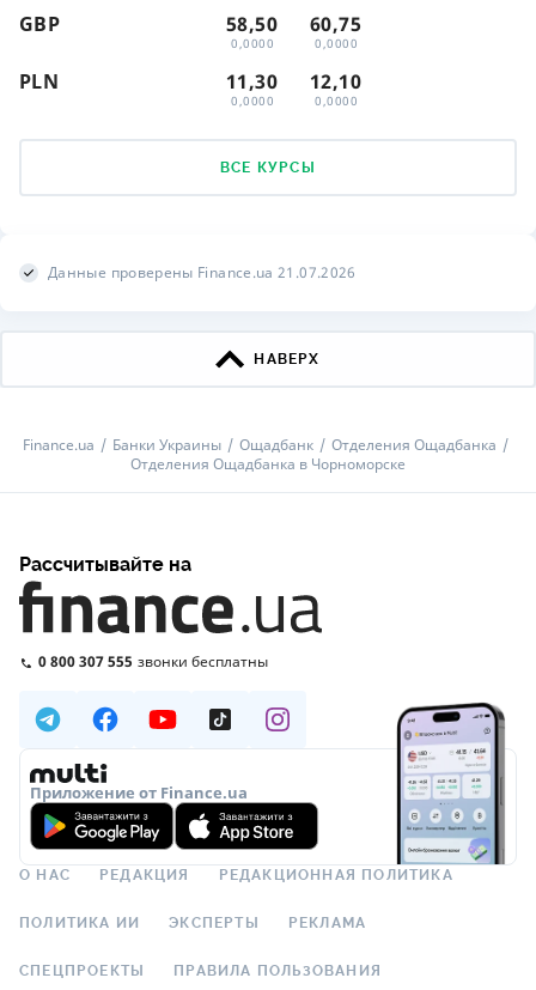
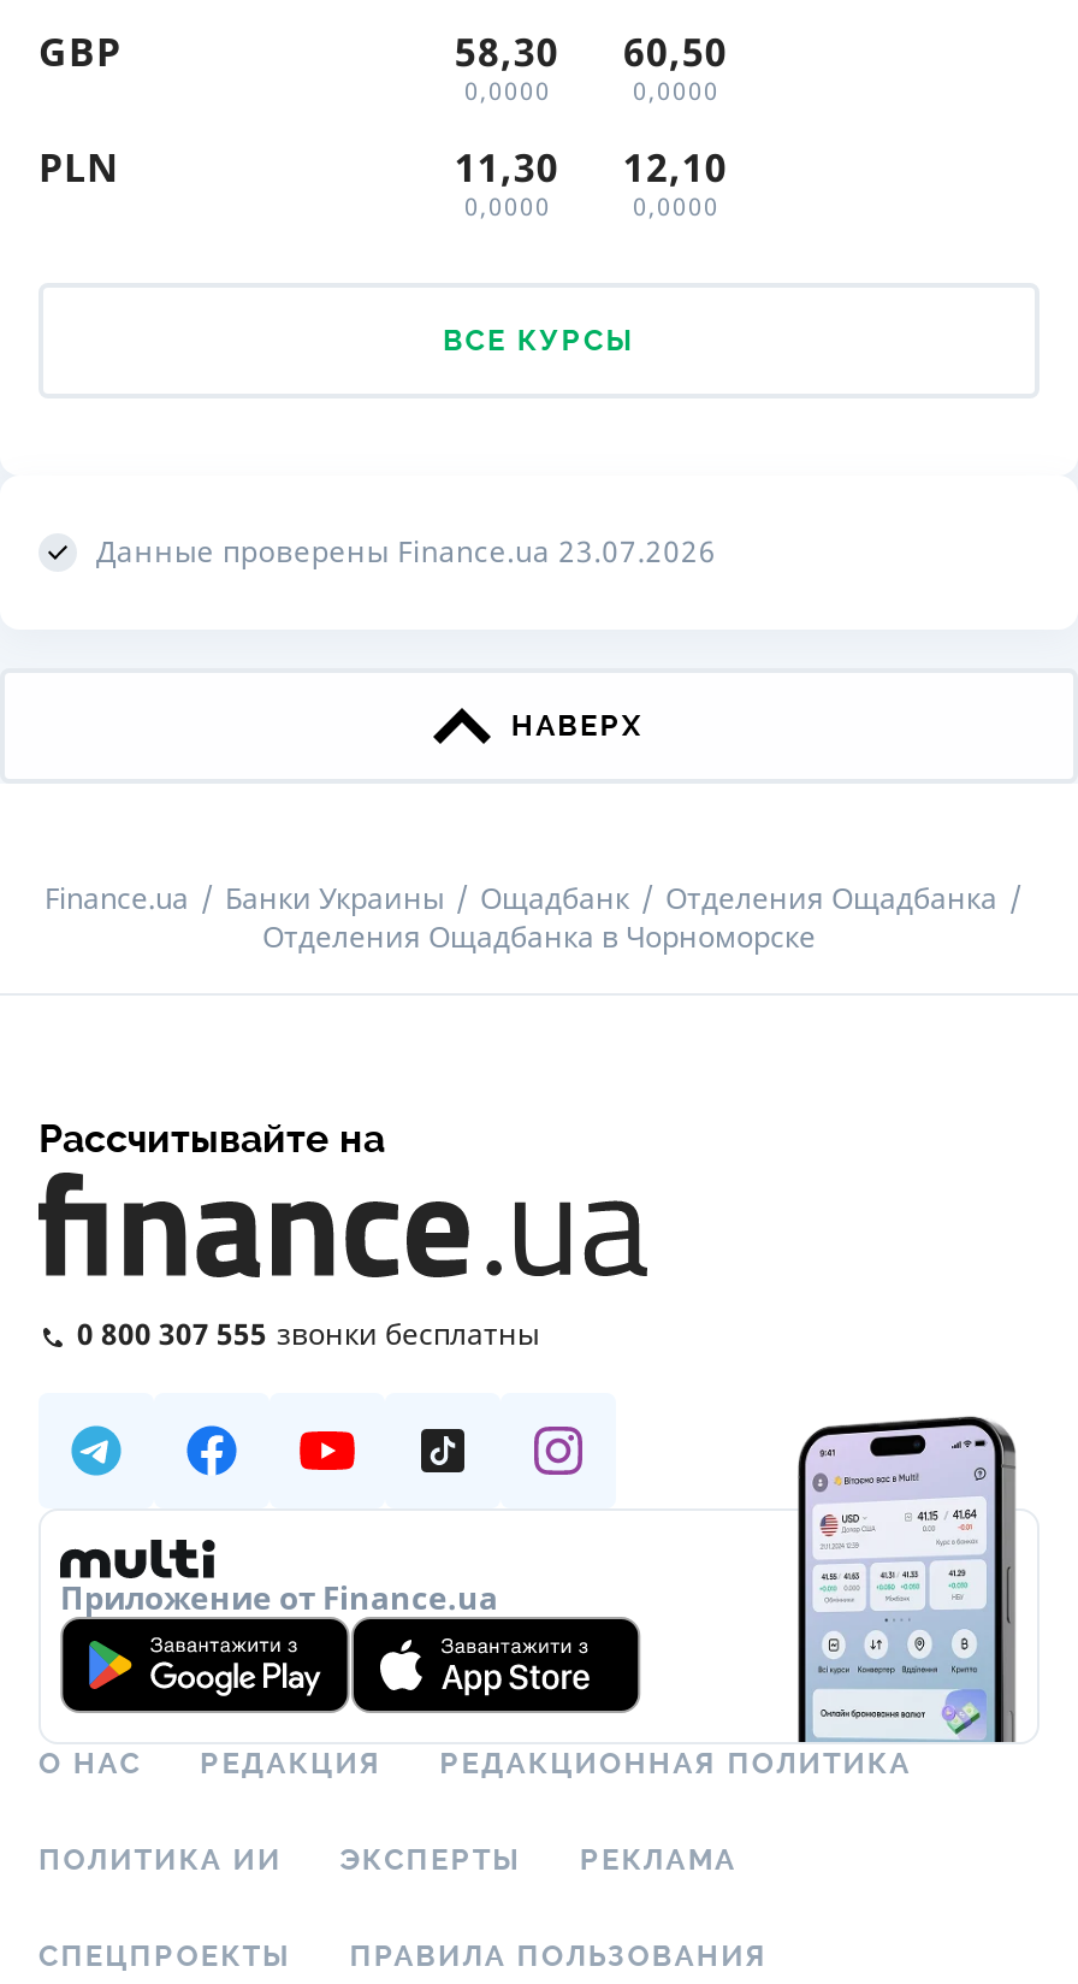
- 58,50
+ 58,30

- 60,75
+ 60,50

- Данные проверены Finance.ua 21.07.2026
+ Данные проверены Finance.ua 23.07.2026
